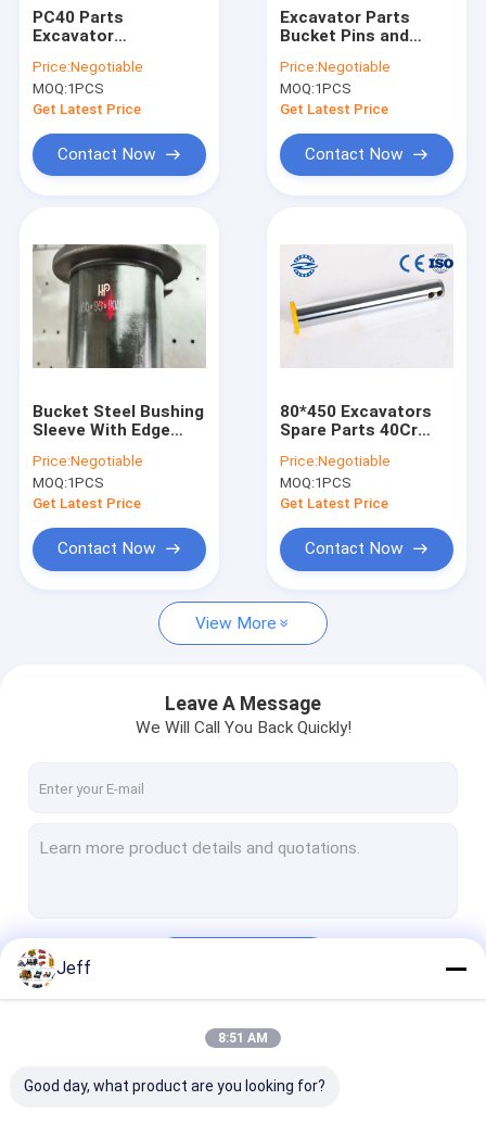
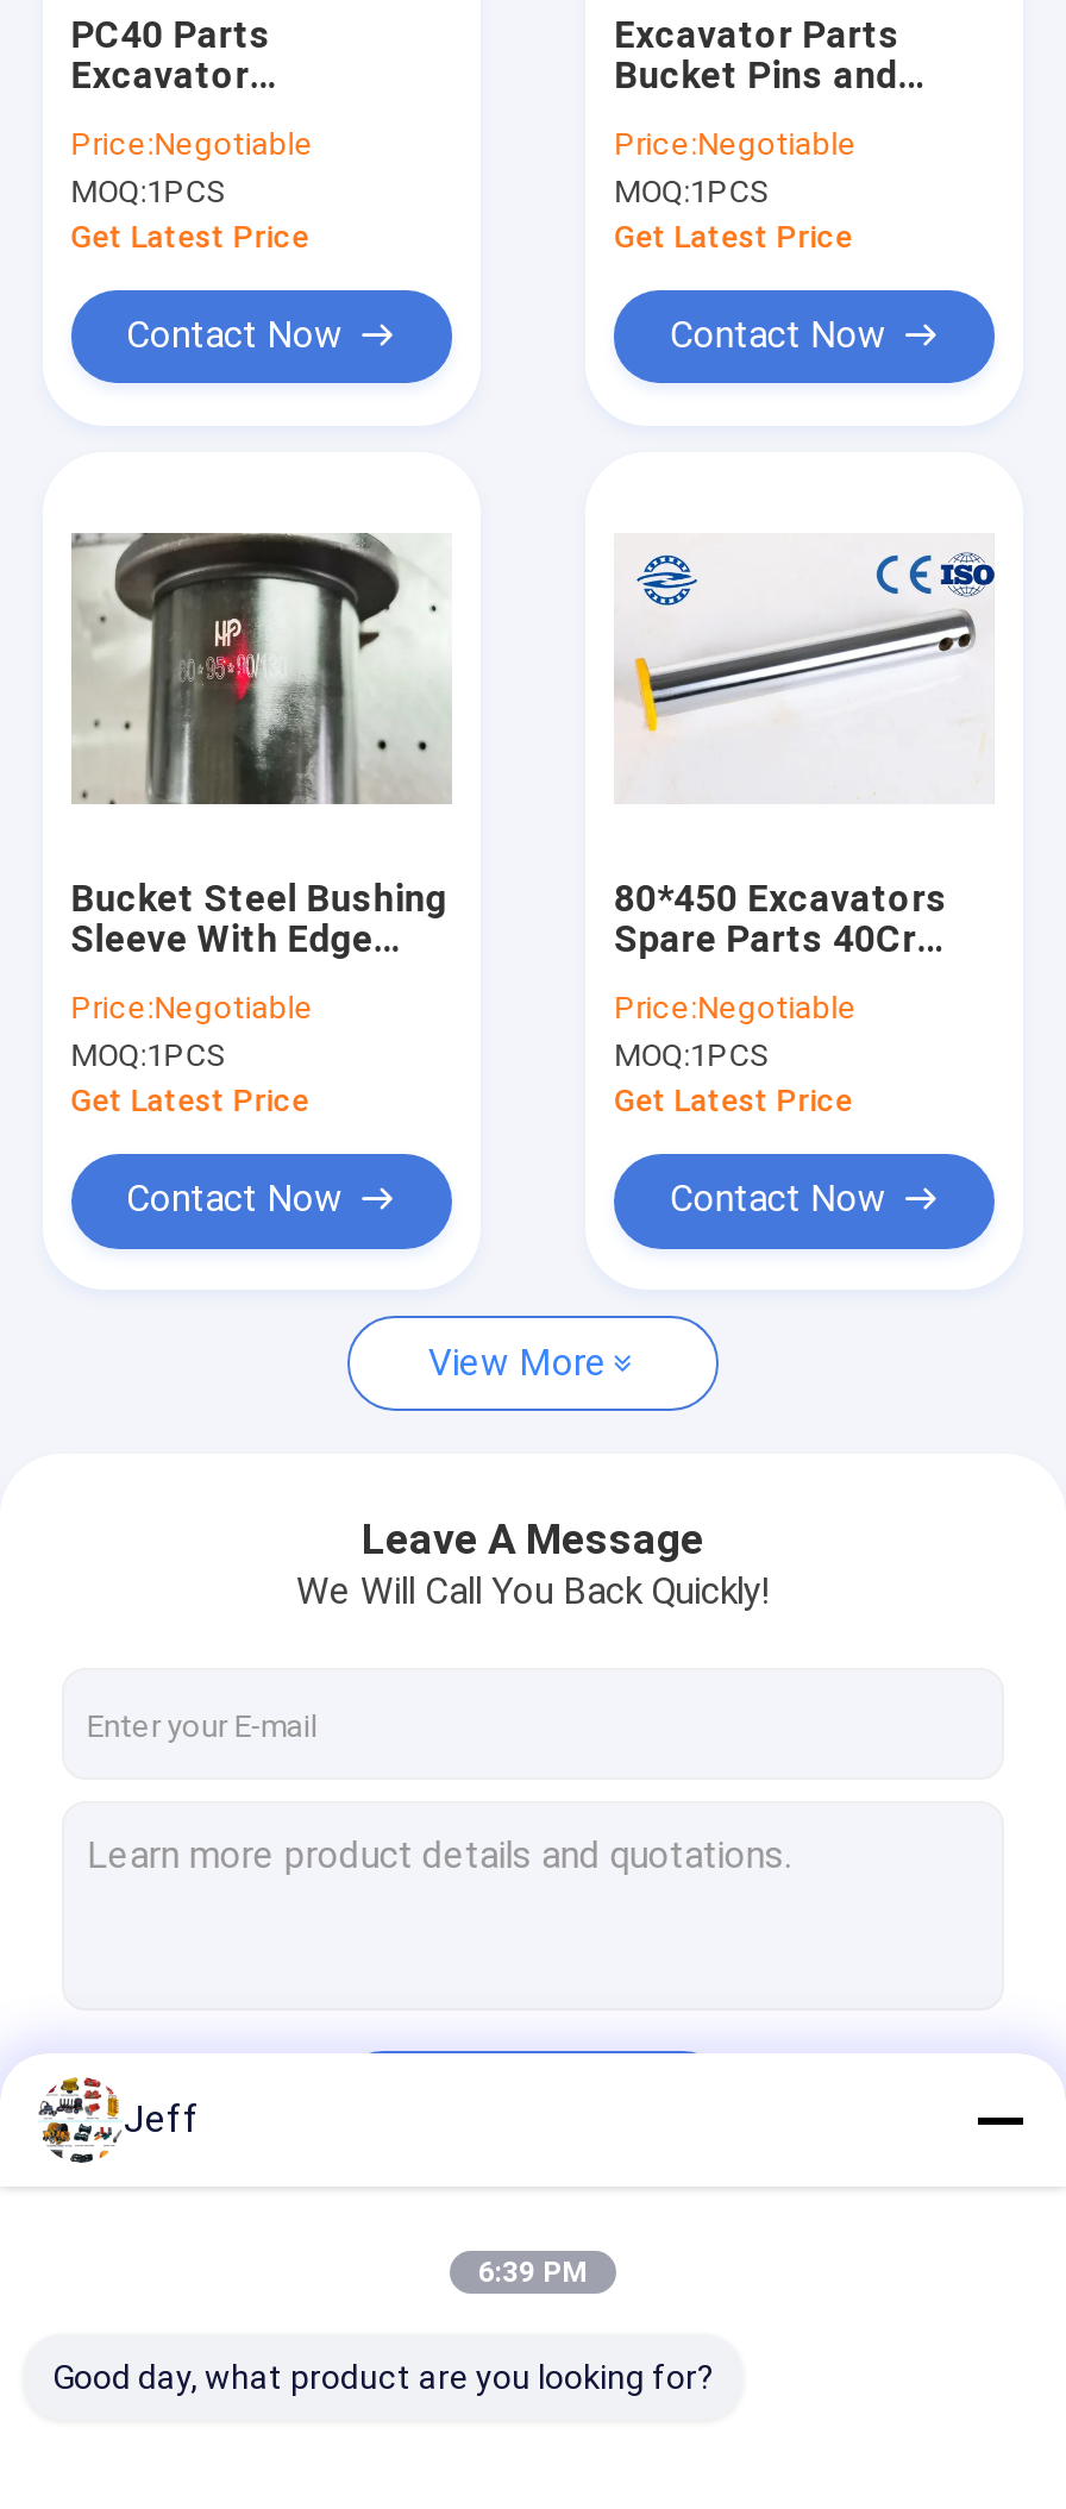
- 8:51 AM
+ 6:39 PM
